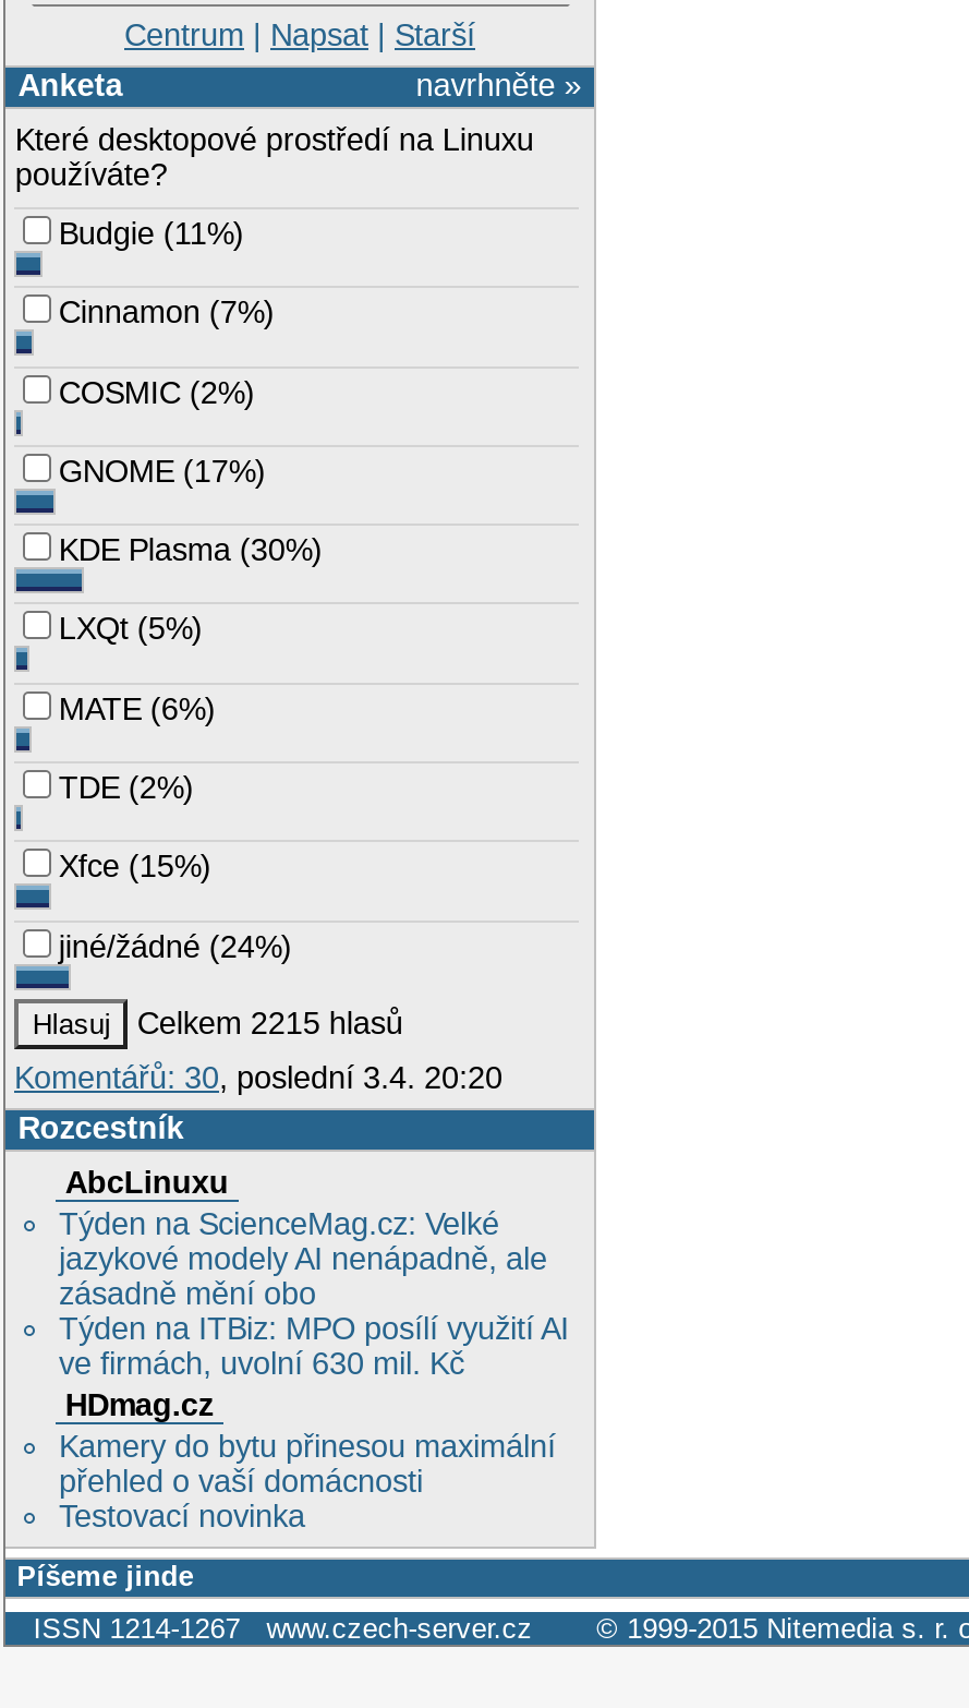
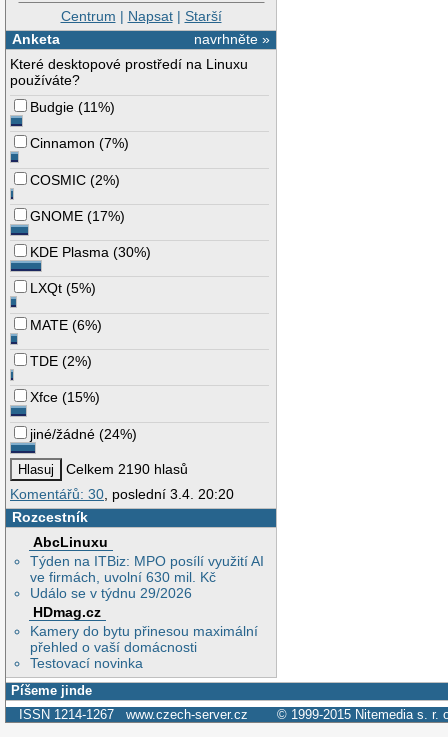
- Celkem 2215 hlasů
+ Celkem 2190 hlasů

- Týden na ScienceMag.cz: Velké
- jazykové modely AI nenápadně, ale
- zásadně mění obo

moved up: Týden na ITBiz: MPO posílí využití AI | ve firmách, uvolní 630 mil. Kč

+ Událo se v týdnu 29/2026
